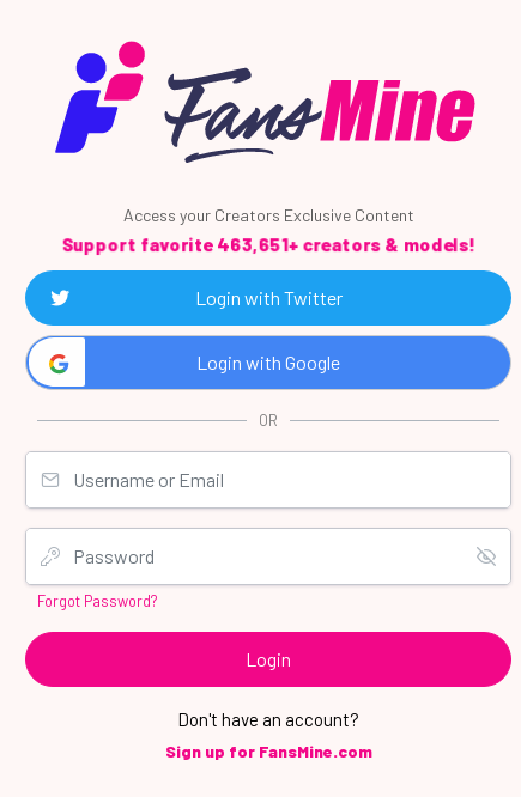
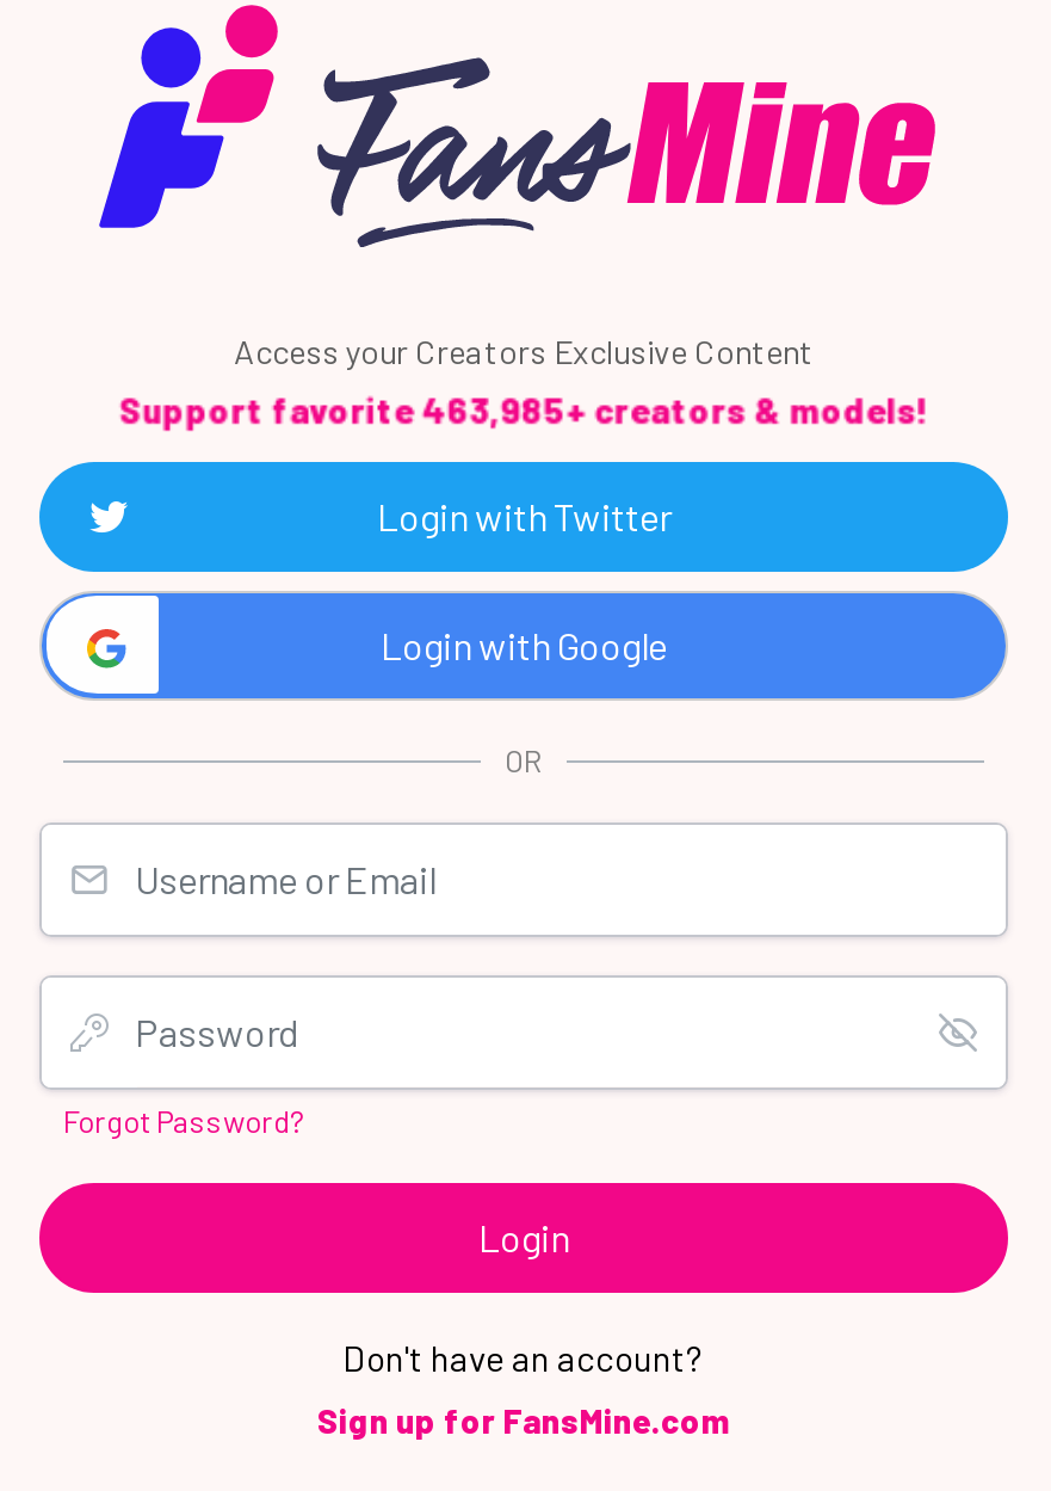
- Support favorite 463,651+ creators & models!
+ Support favorite 463,985+ creators & models!
